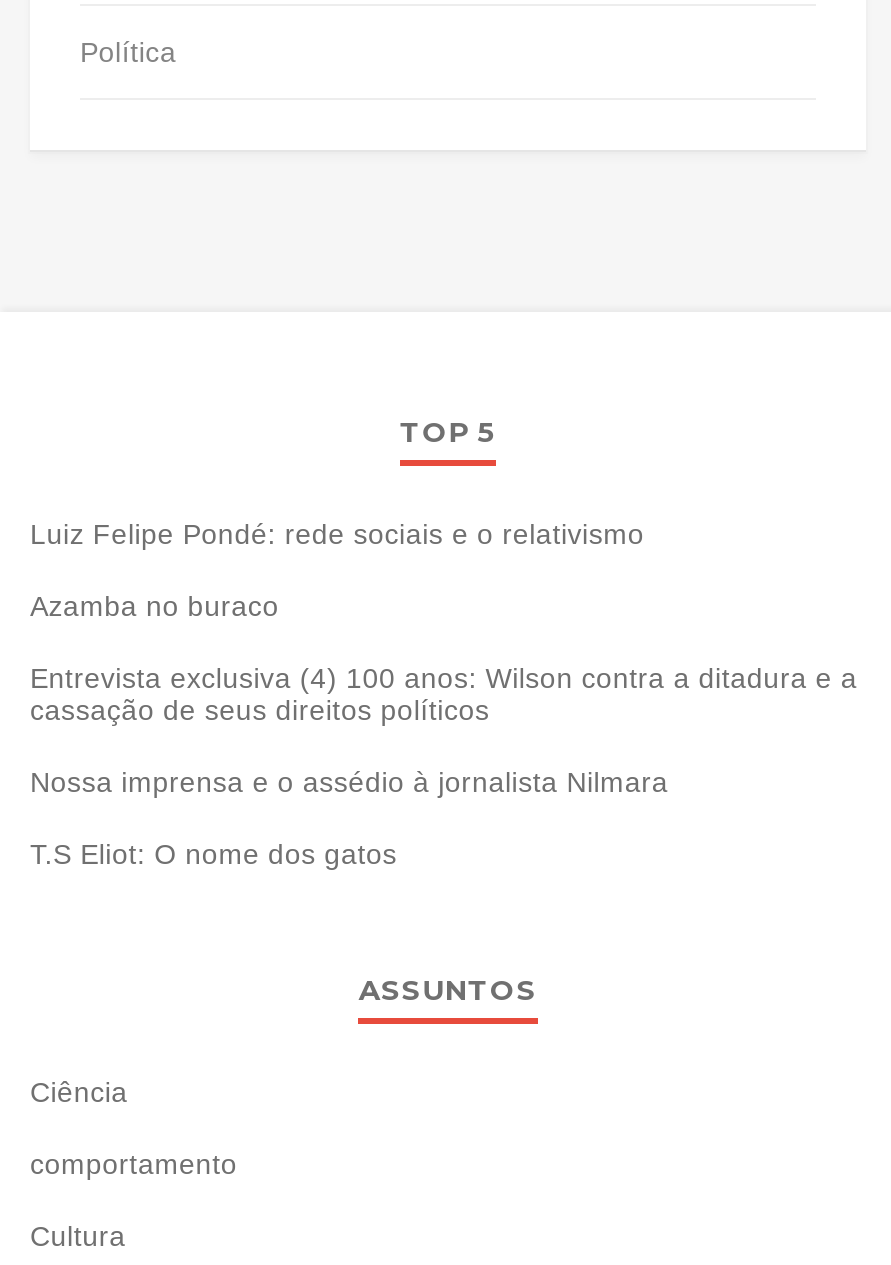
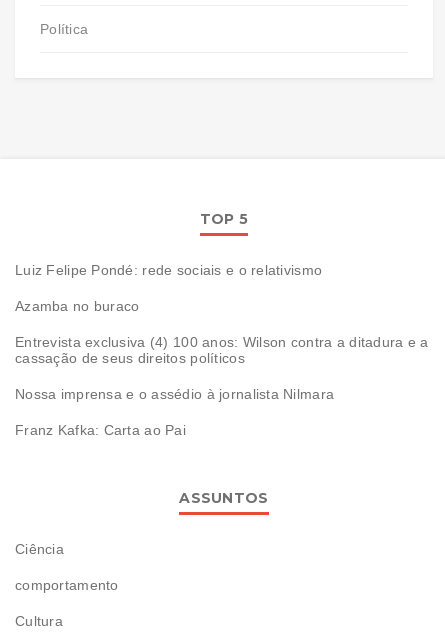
- T.S Eliot: O nome dos gatos
+ Franz Kafka: Carta ao Pai
